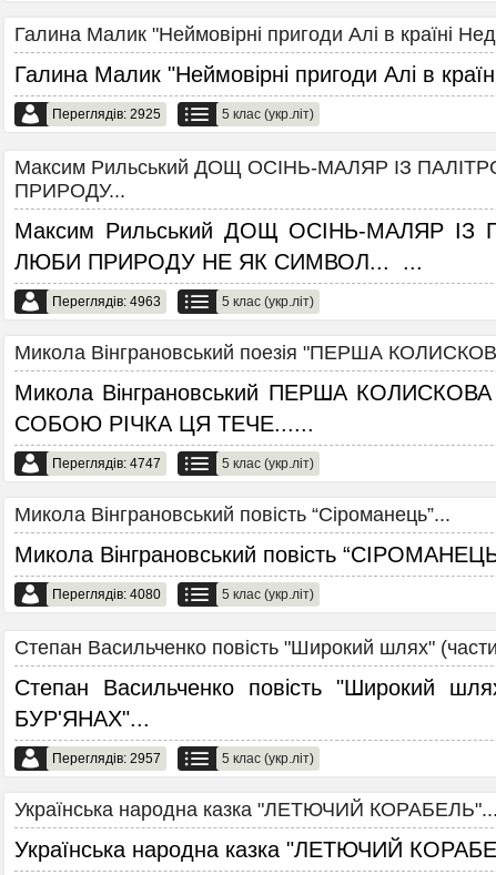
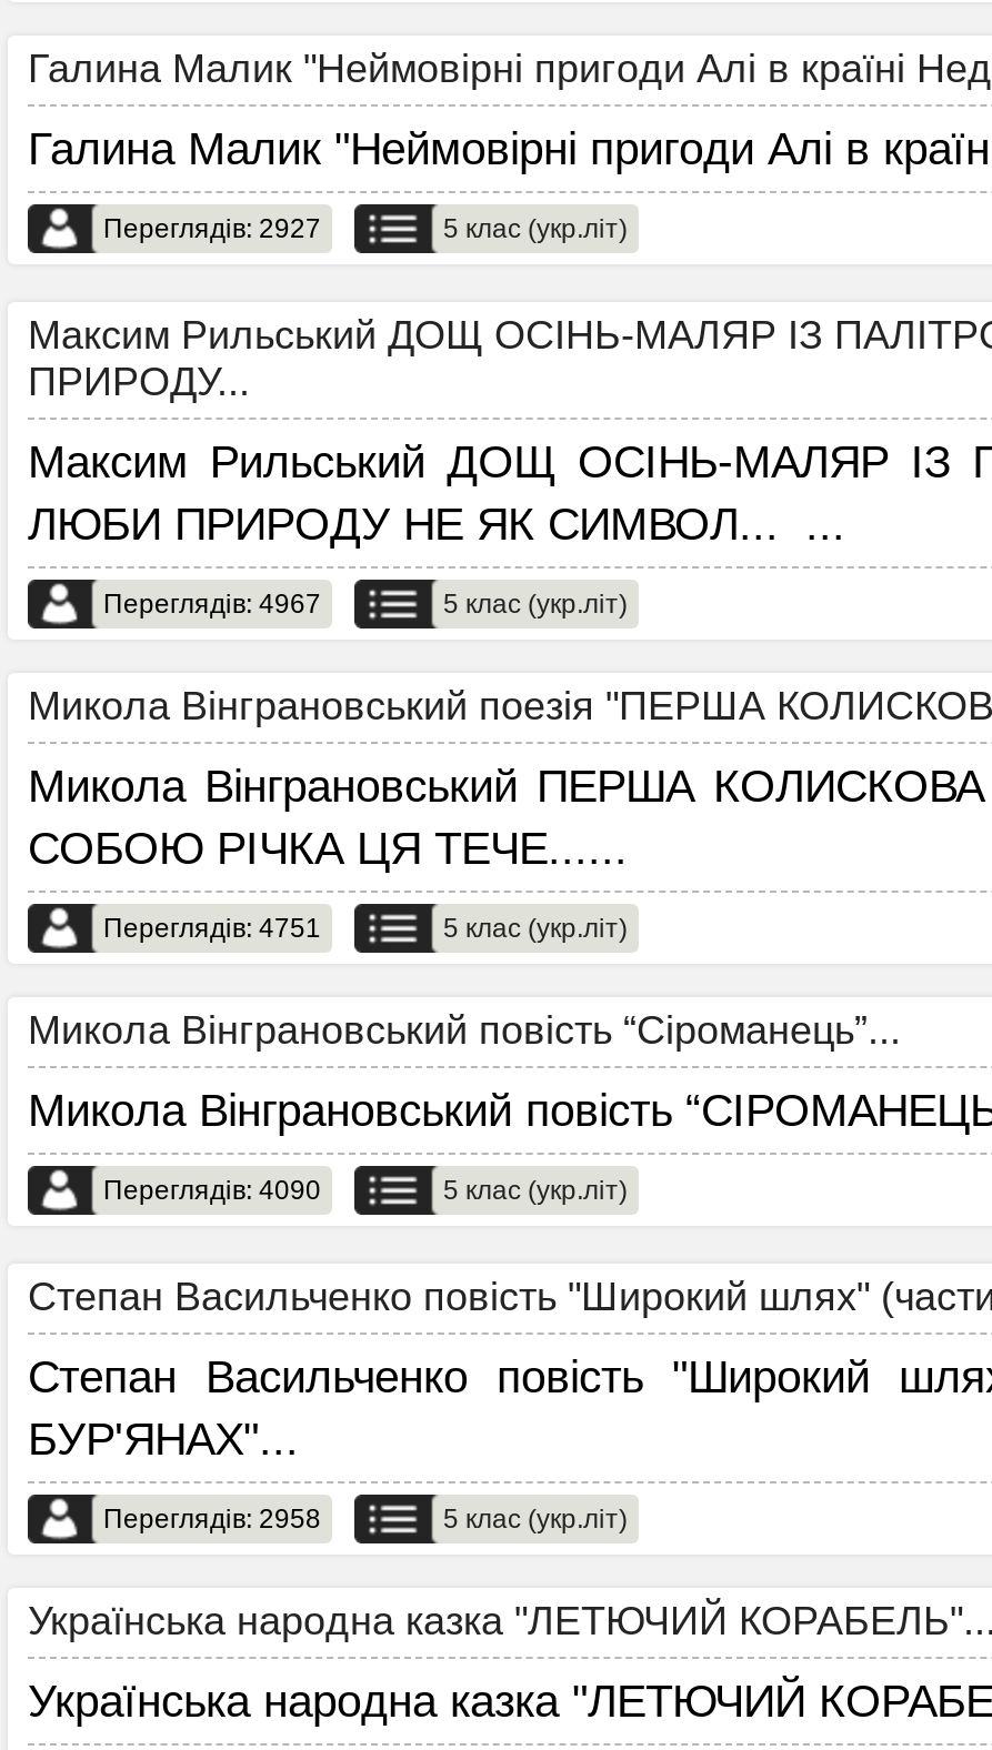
- Переглядів: 2925
+ Переглядів: 2927

- Переглядів: 4963
+ Переглядів: 4967

- Переглядів: 4747
+ Переглядів: 4751

- Переглядів: 4080
+ Переглядів: 4090

- Переглядів: 2957
+ Переглядів: 2958
